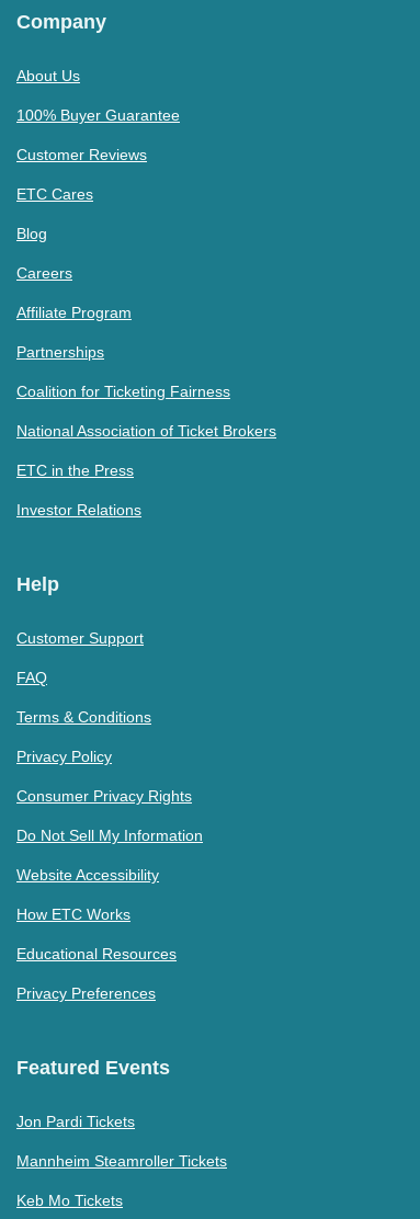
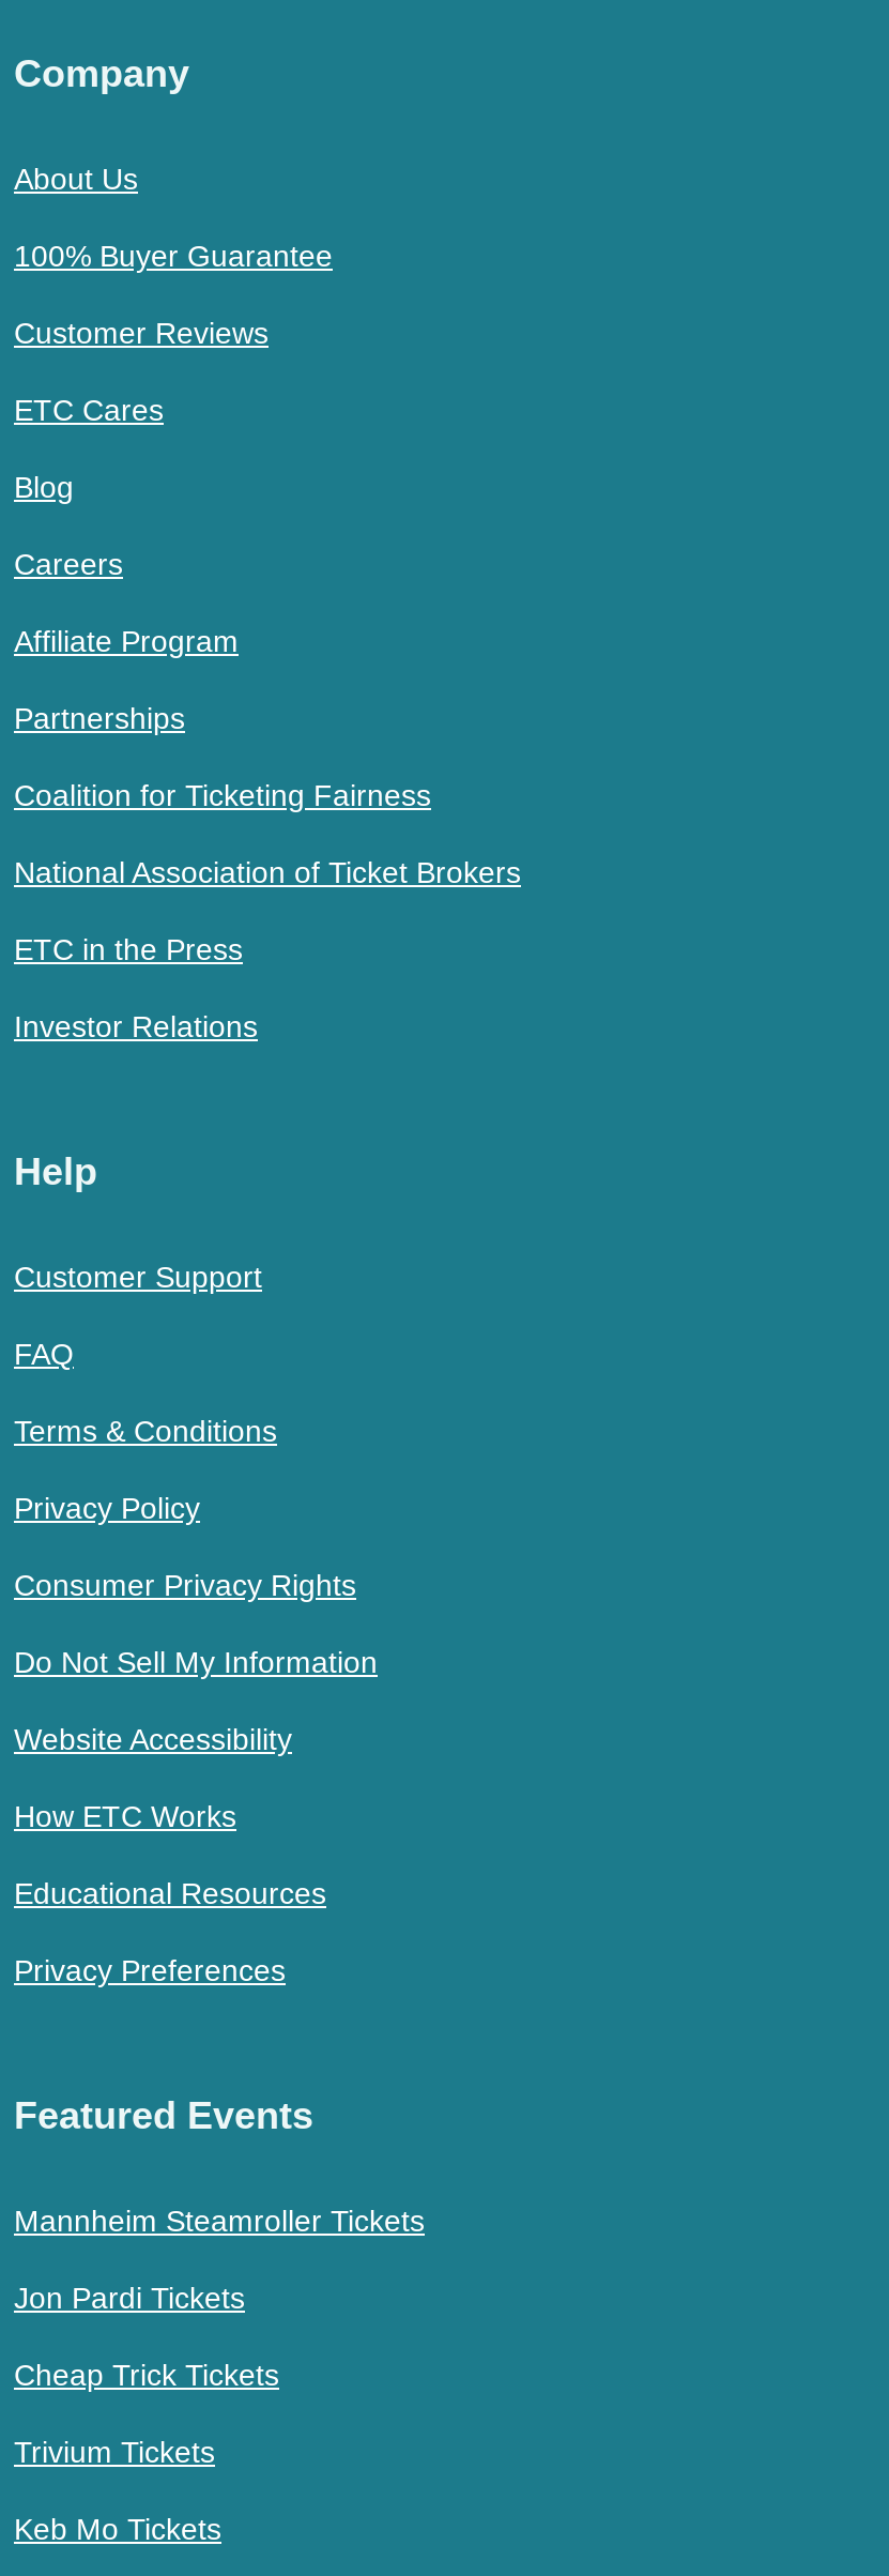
+ Cheap Trick Tickets
+ Trivium Tickets

moved up: Mannheim Steamroller Tickets
